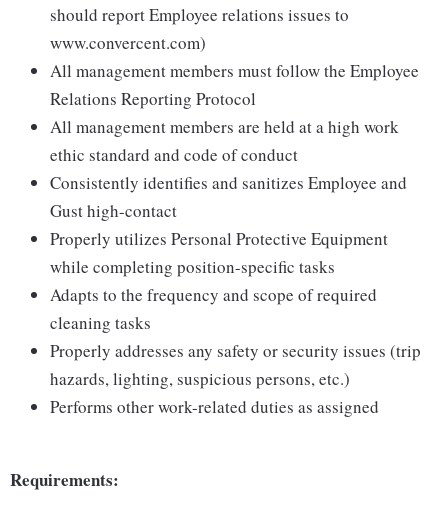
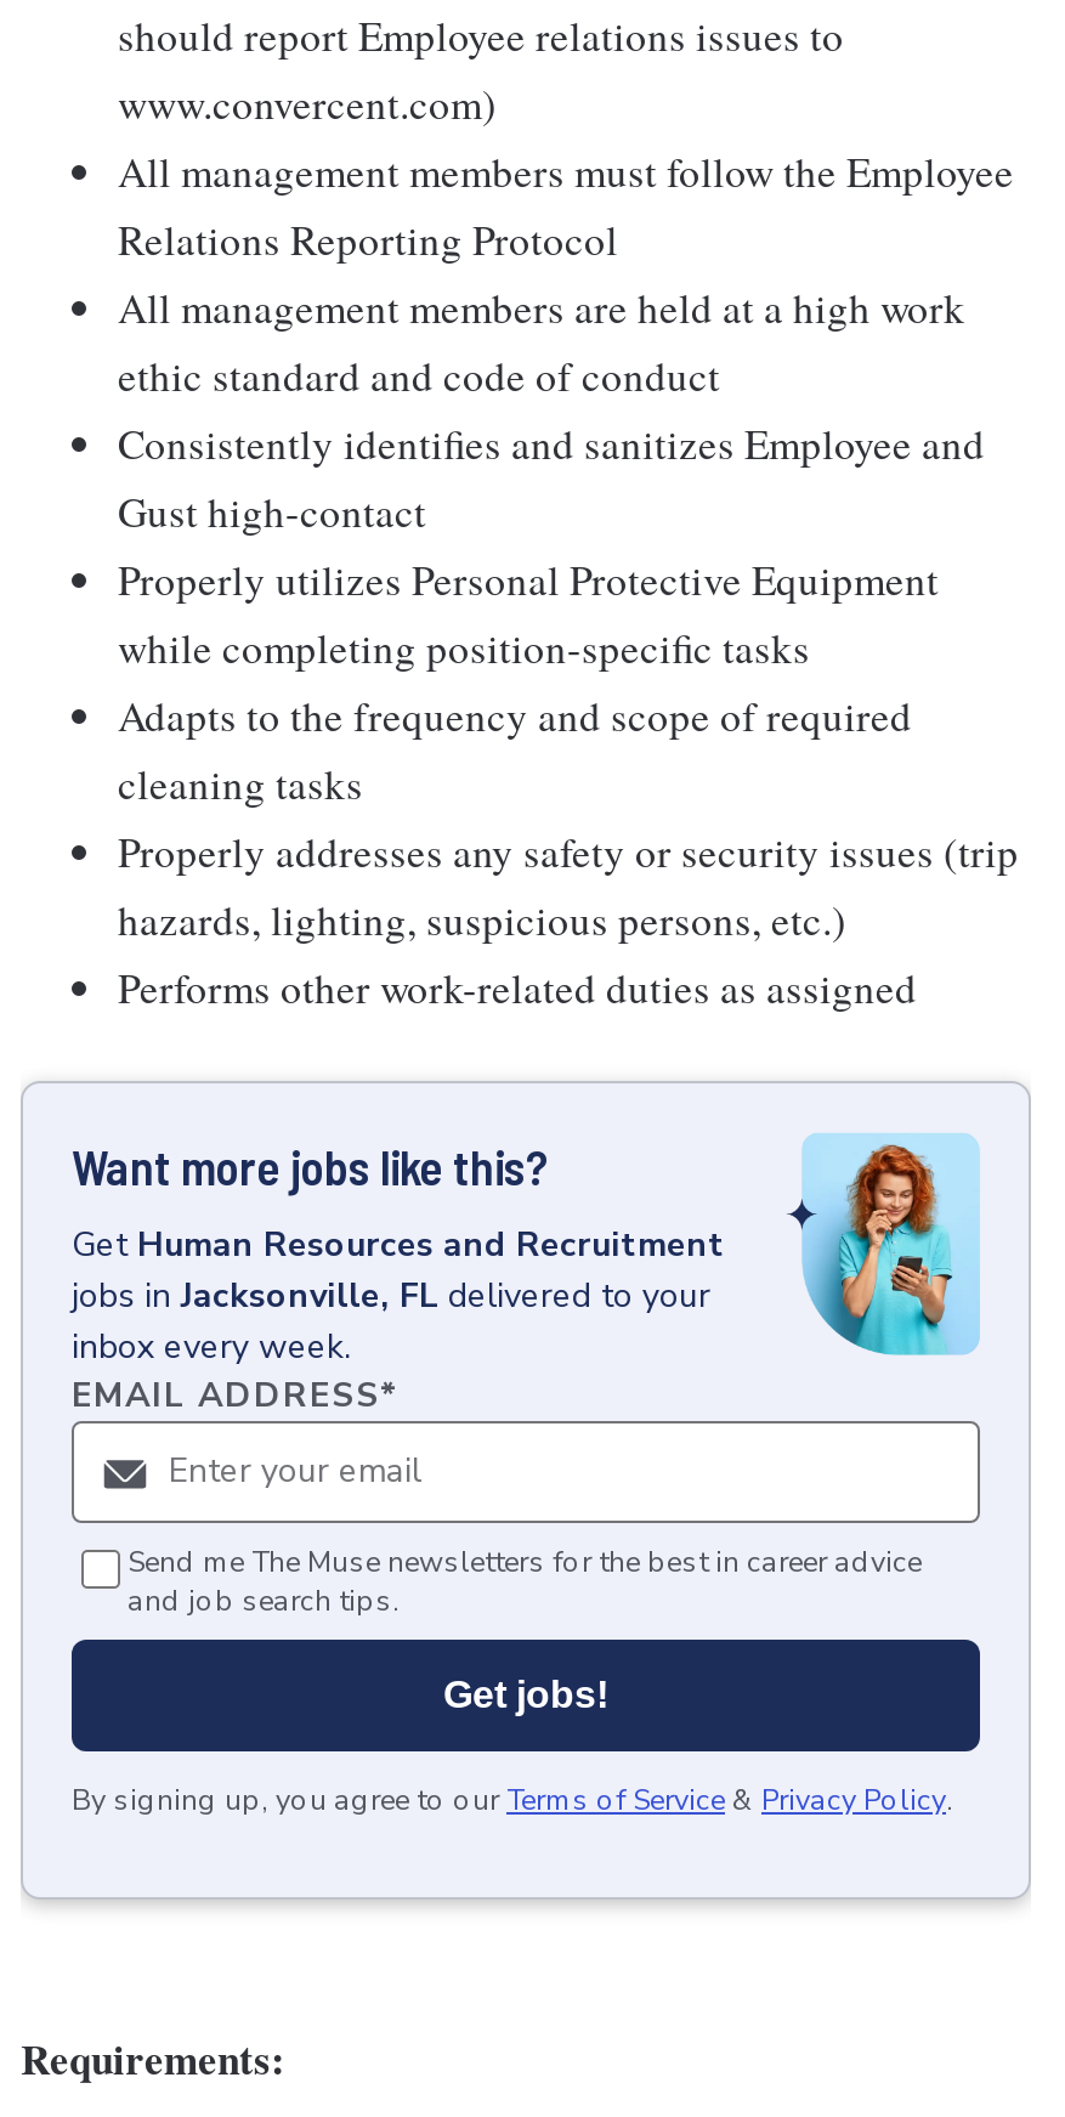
+ [image]
+ Want more jobs like this?
+ Get Human Resources and Recruitment
+ jobs in Jacksonville, FL delivered to your
+ inbox every week.
+ EMAIL ADDRESS*

+ Send me The Muse newsletters for the best in career advice
+ and job search tips.
+ Get jobs!
+ By signing up, you agree to our Terms of Service & Privacy Policy.
